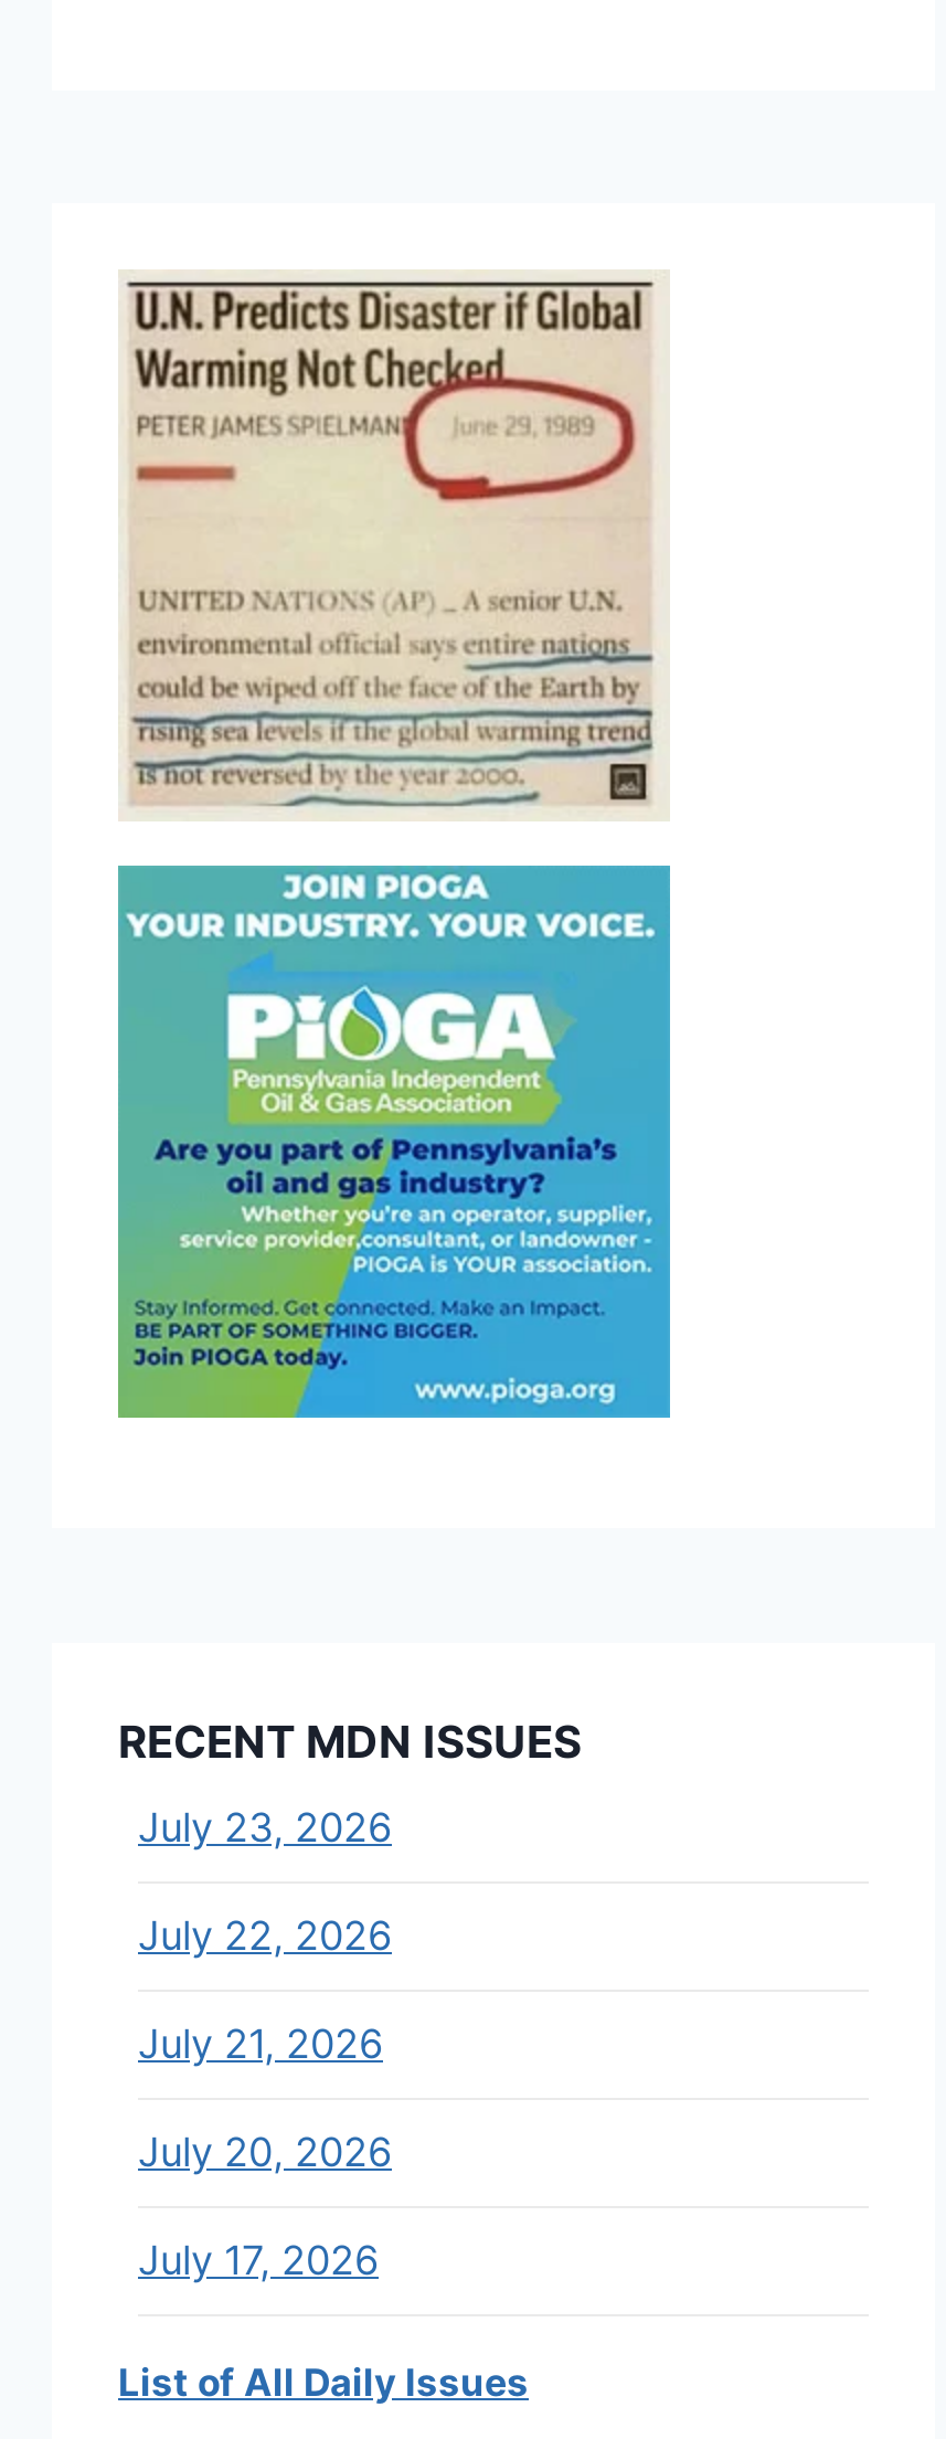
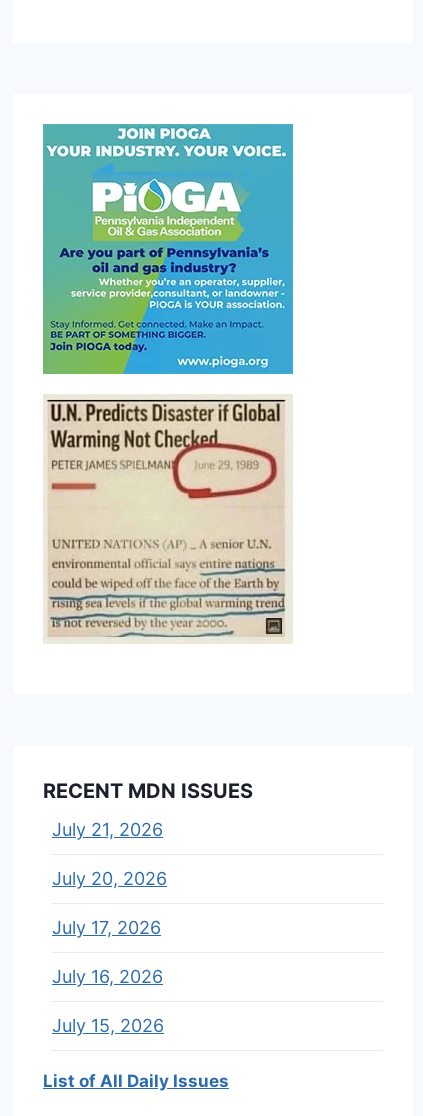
moved down: [image]

moved up: [image]

- July 23, 2026
- July 22, 2026

moved up: July 21, 2026 | July 20, 2026 | July 17, 2026

+ July 16, 2026
+ July 15, 2026
